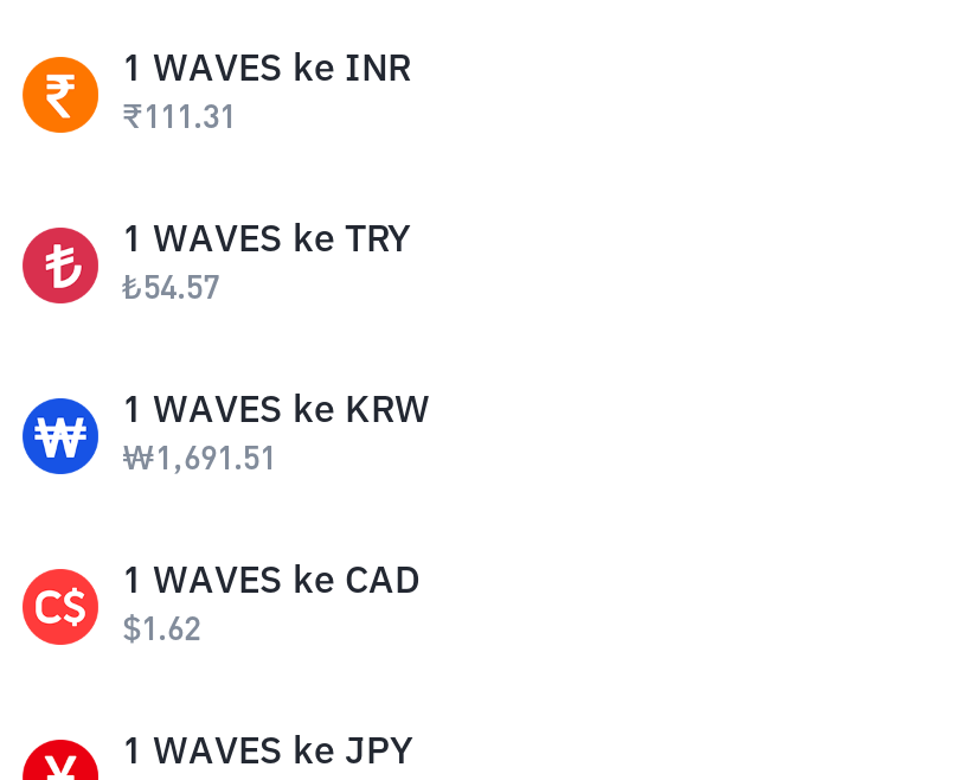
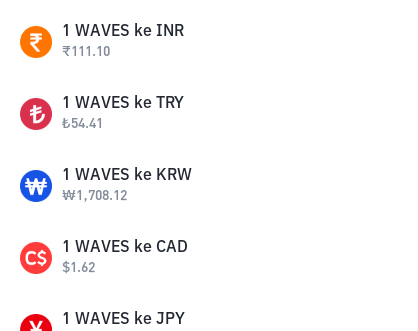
- ₹111.31
+ ₹111.10

- ₺54.57
+ ₺54.41

- ₩1,691.51
+ ₩1,708.12
